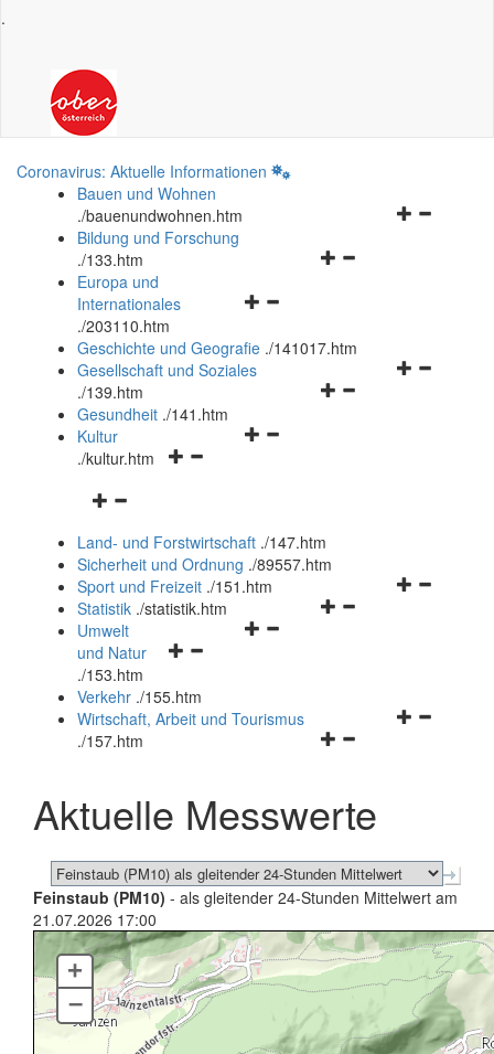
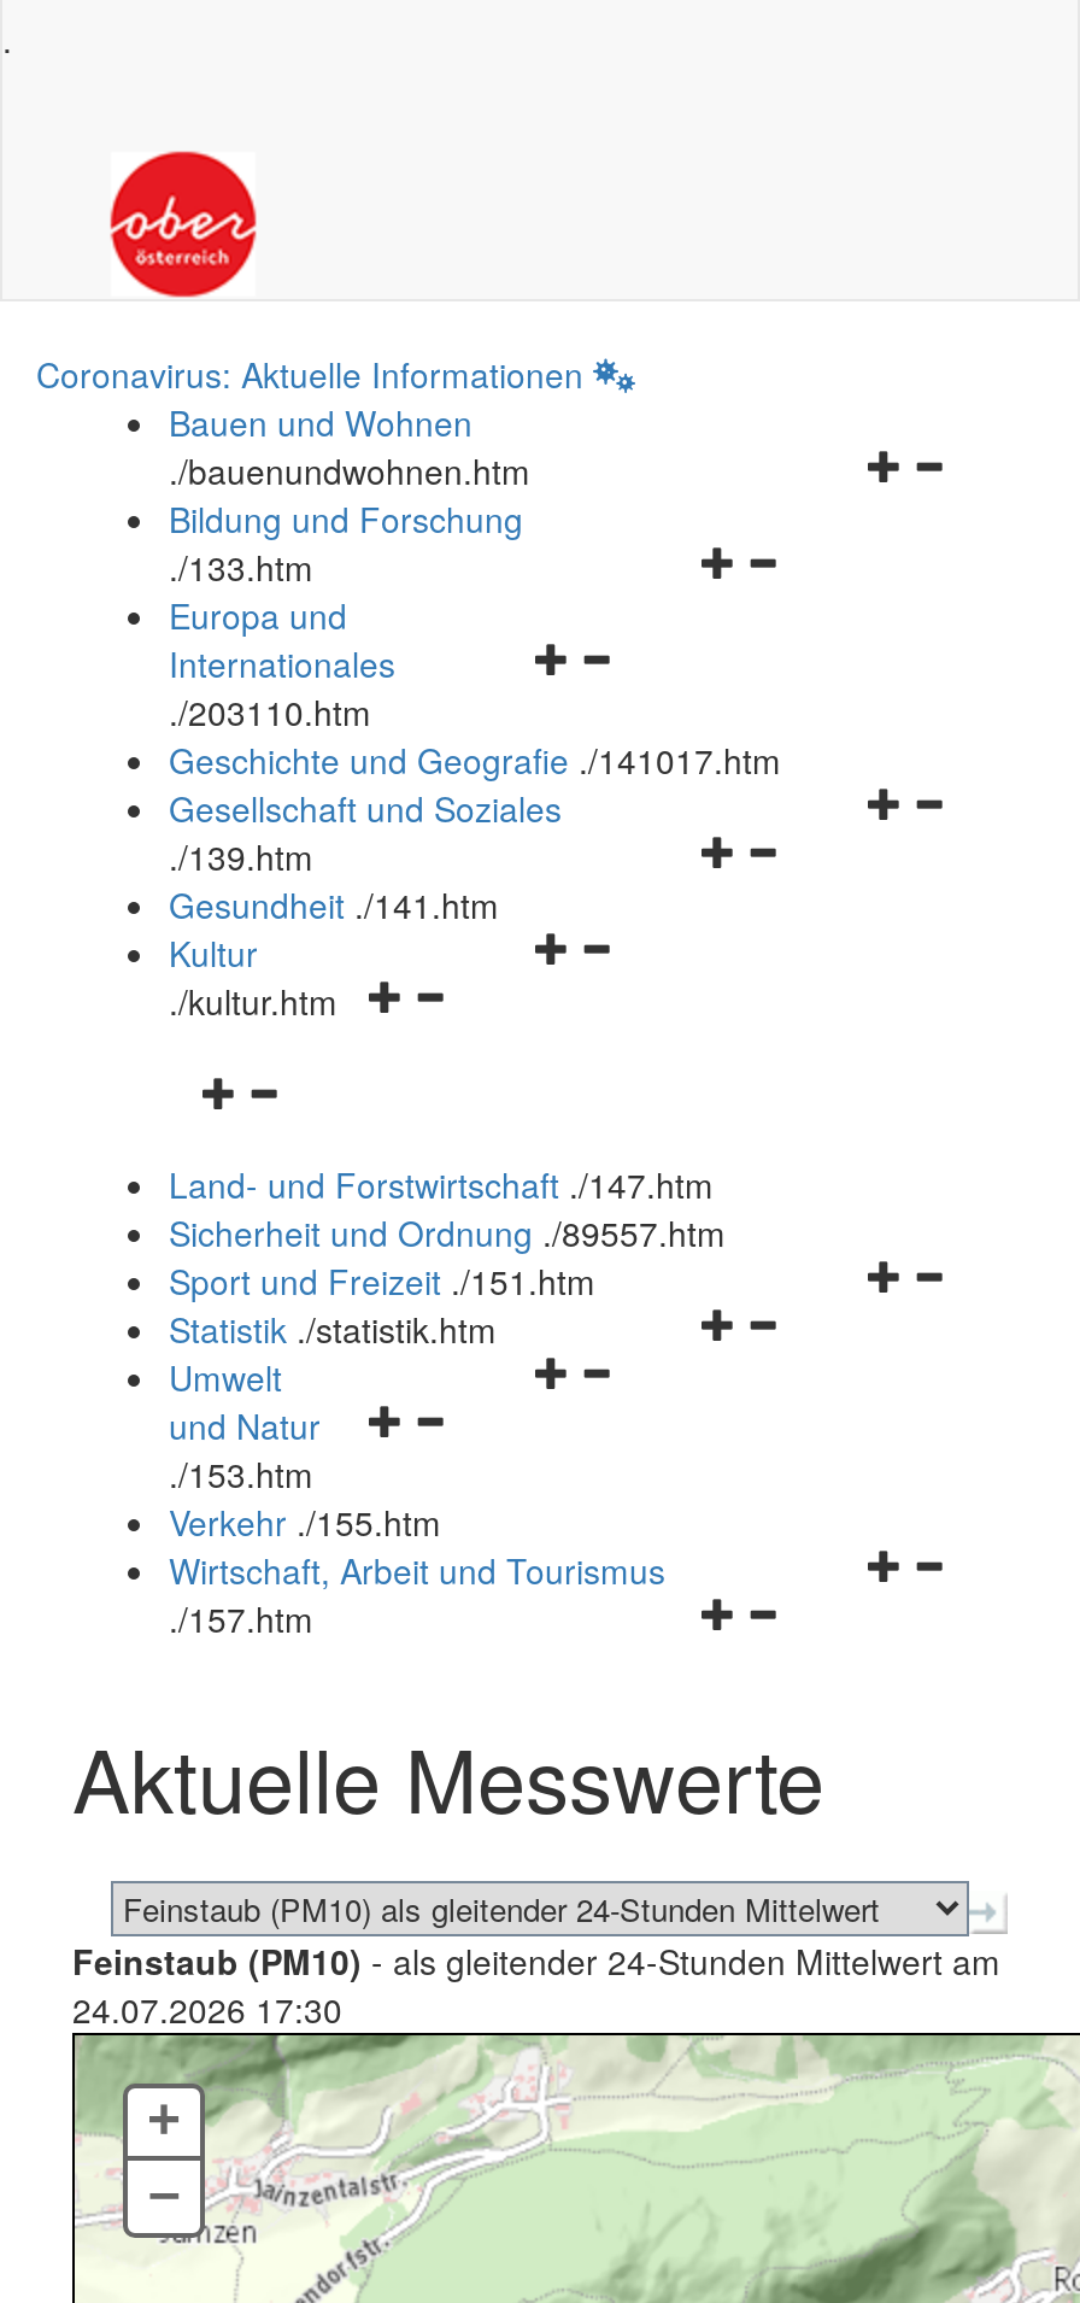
- 21.07.2026 17:00
+ 24.07.2026 17:30
